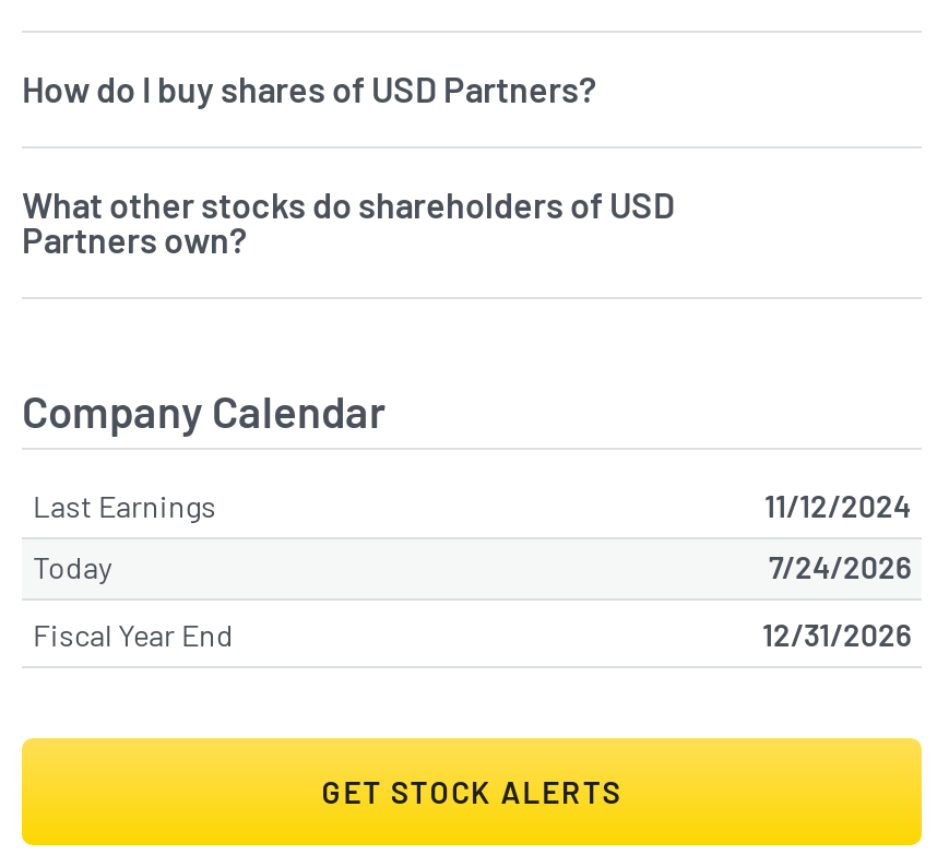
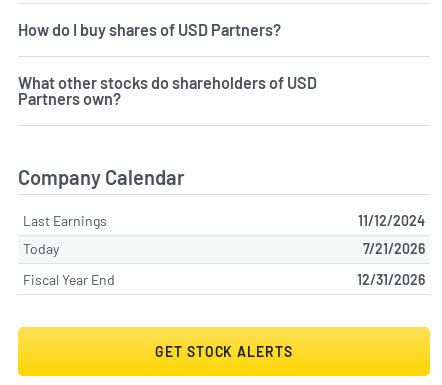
- 7/24/2026
+ 7/21/2026
